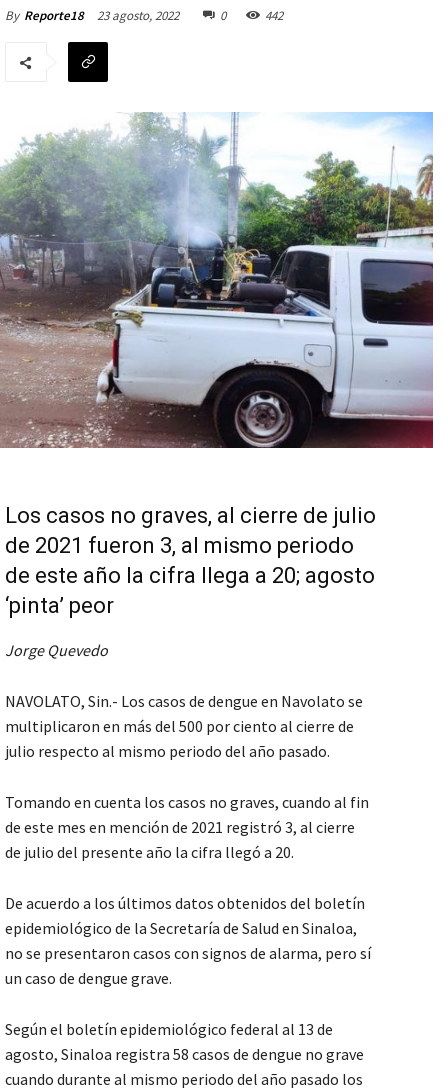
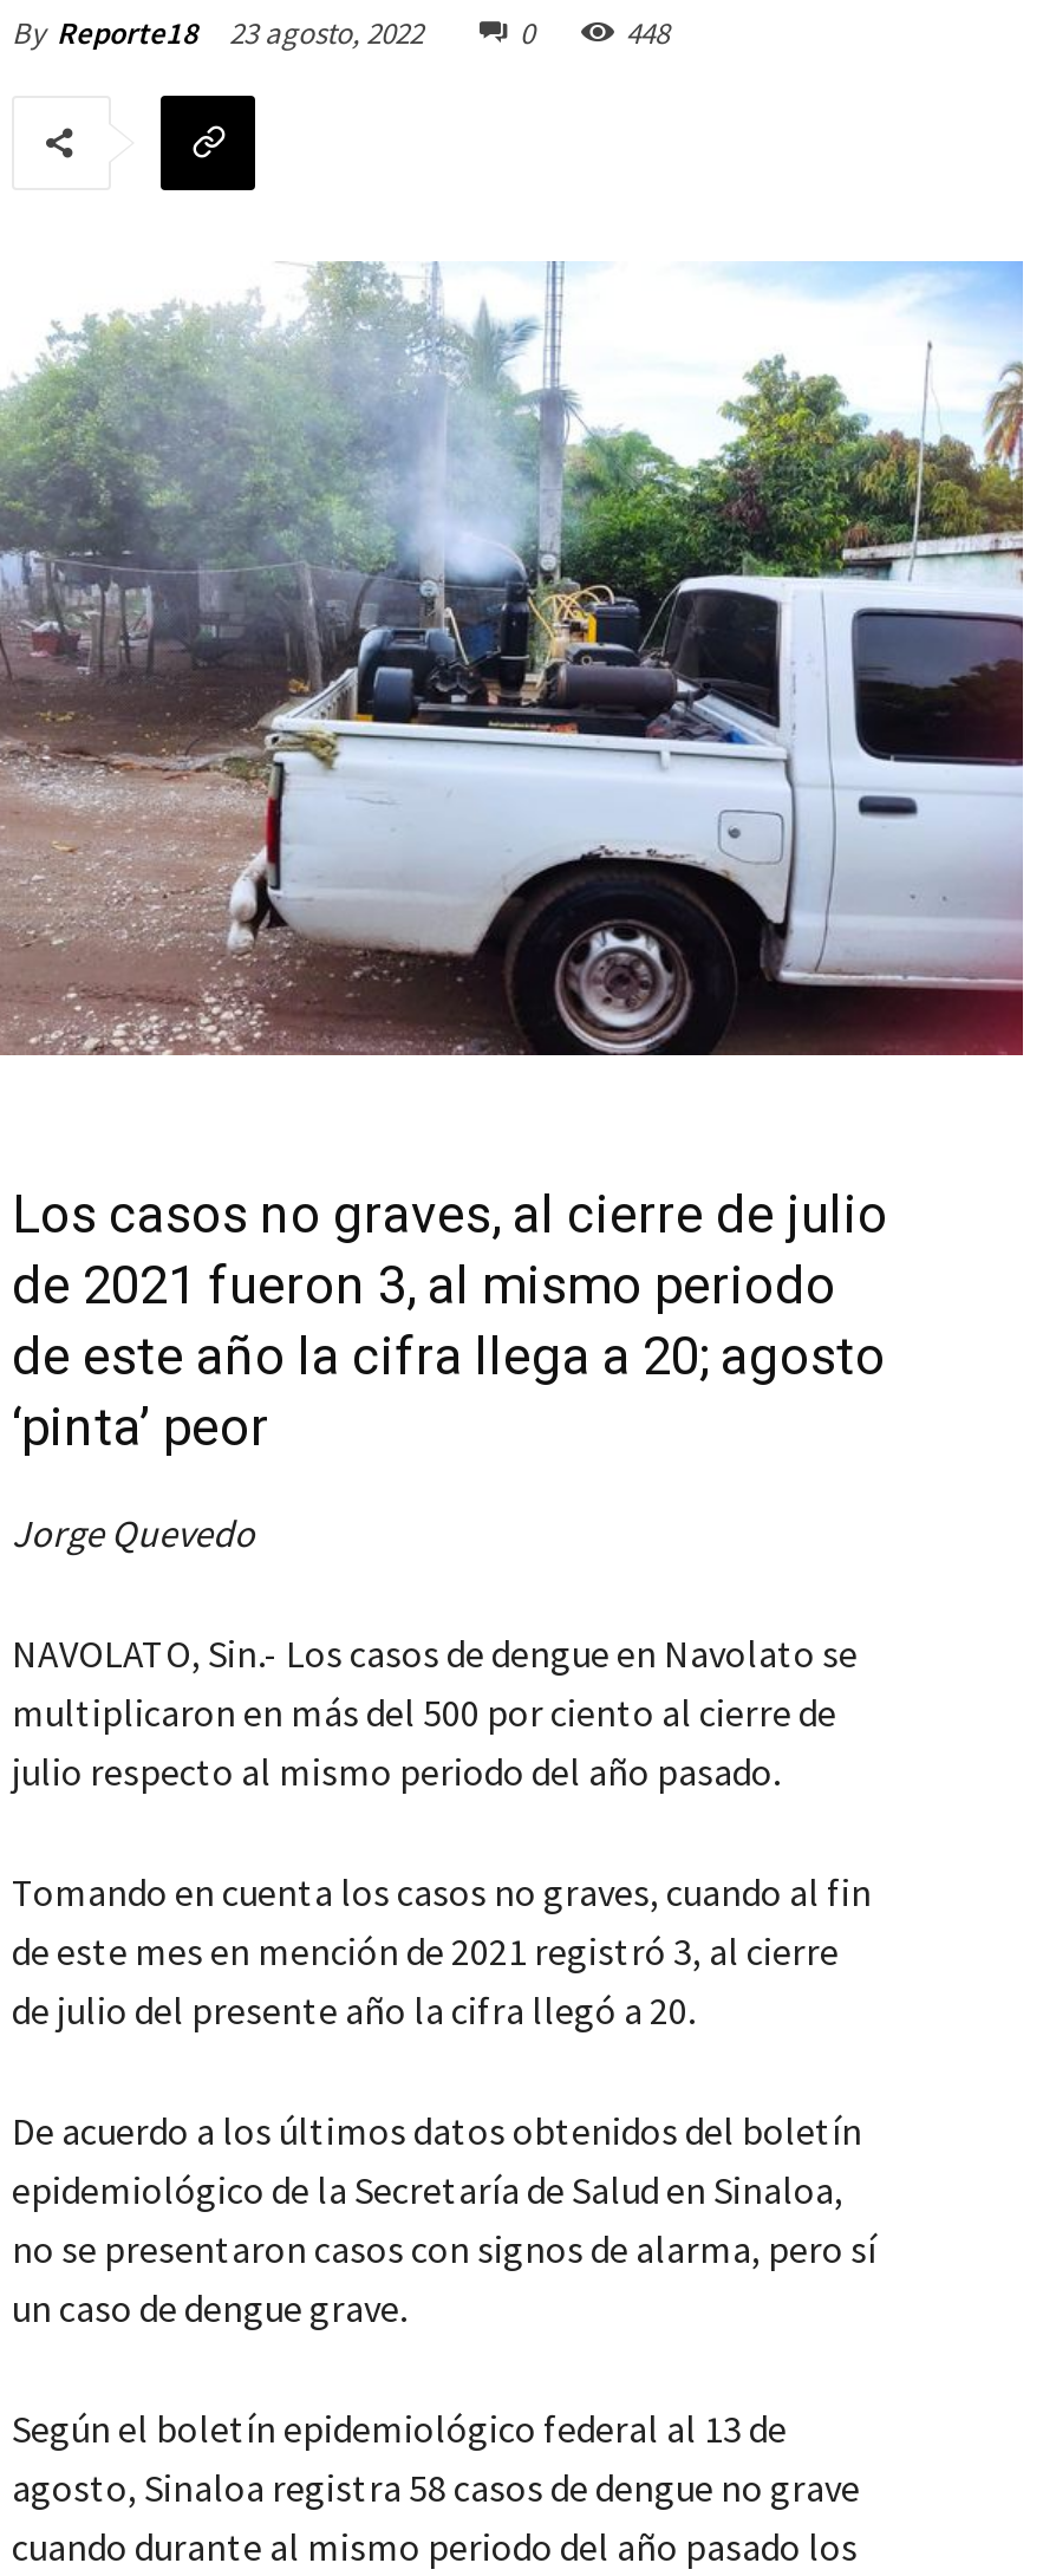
- 442
+ 448
